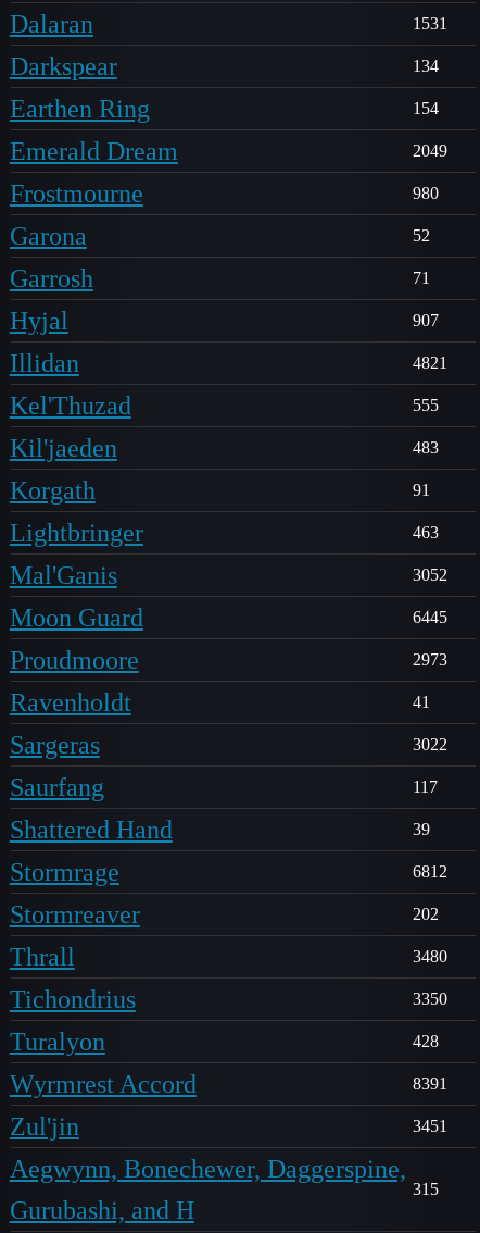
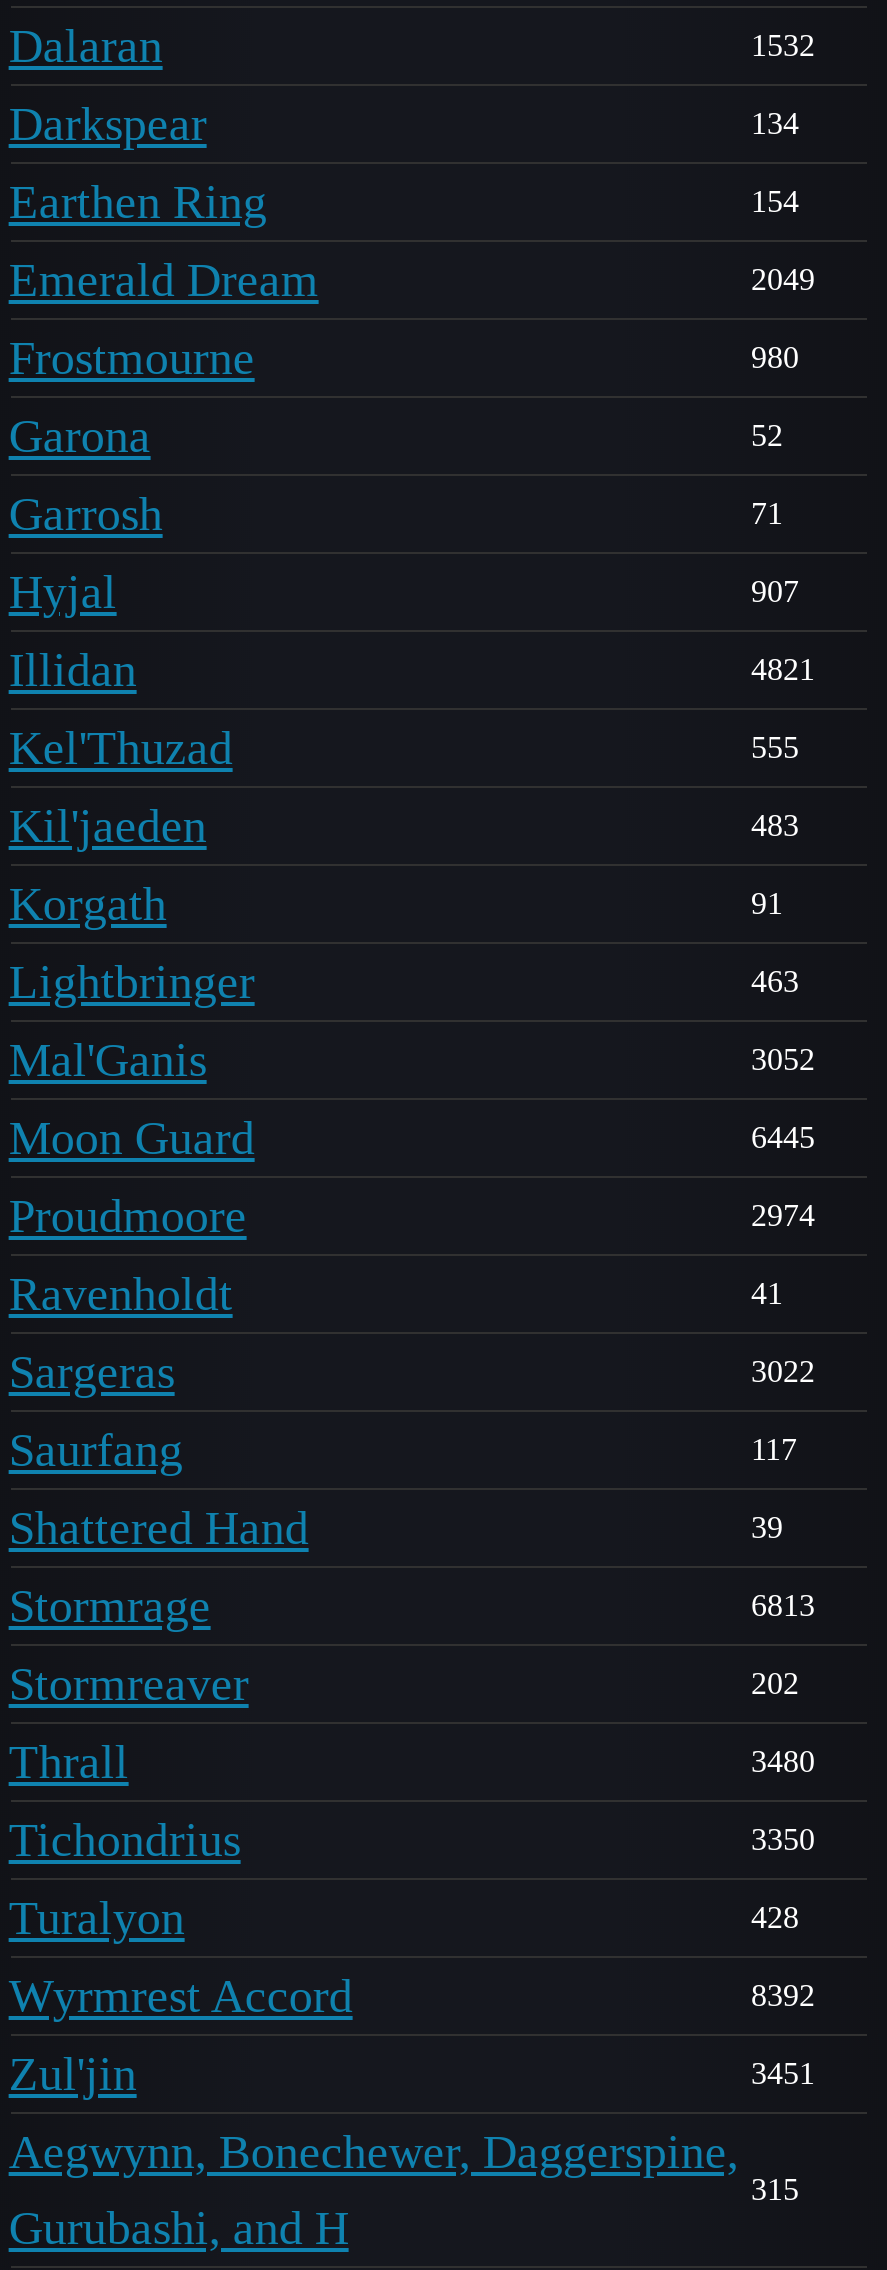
- 1531
+ 1532

- 2973
+ 2974

- 6812
+ 6813

- 8391
+ 8392
